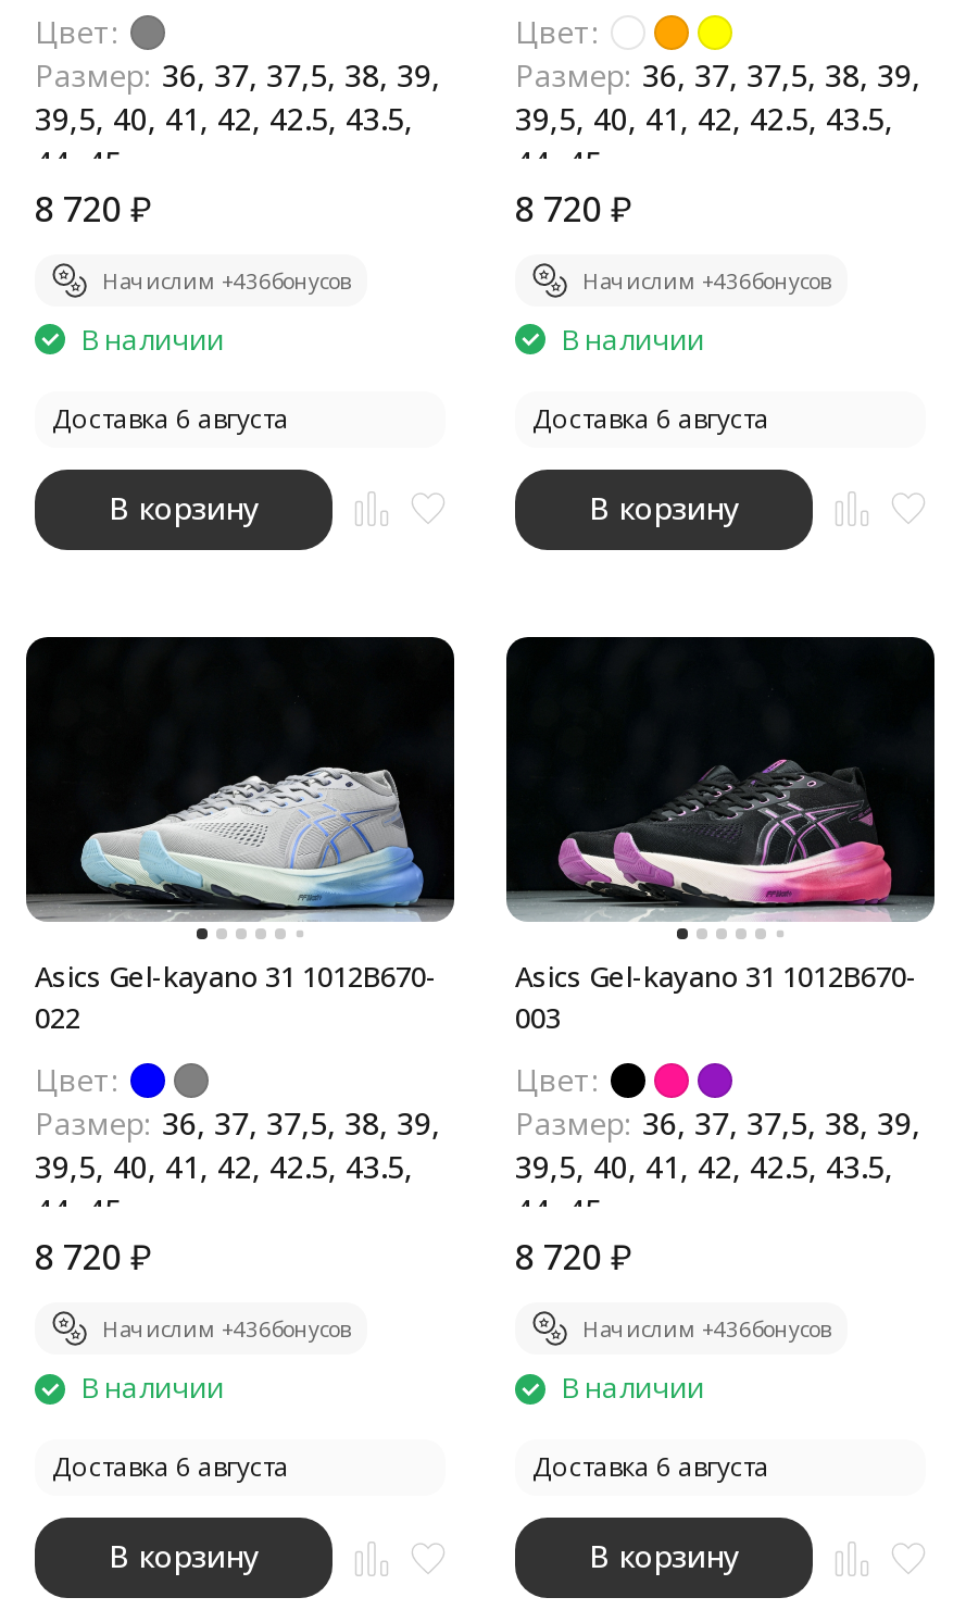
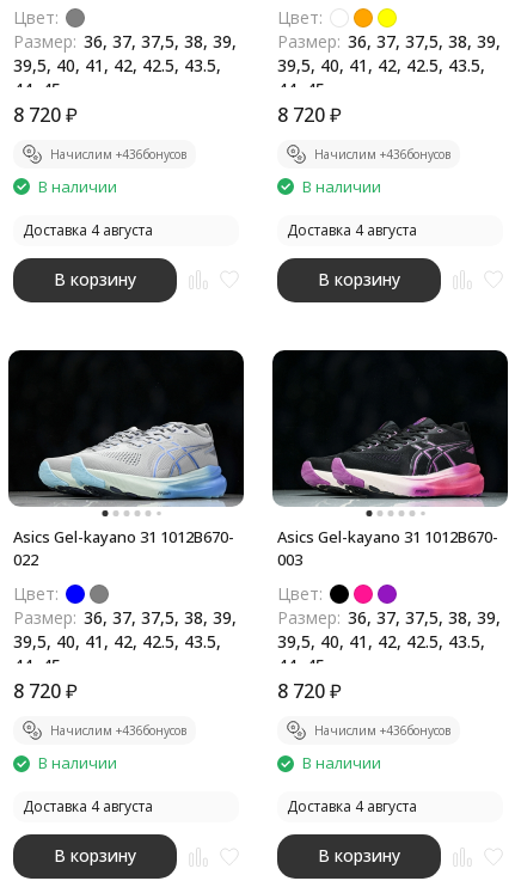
- Доставка 6 августа
+ Доставка 4 августа

- Доставка 6 августа
+ Доставка 4 августа

- Доставка 6 августа
+ Доставка 4 августа

- Доставка 6 августа
+ Доставка 4 августа
